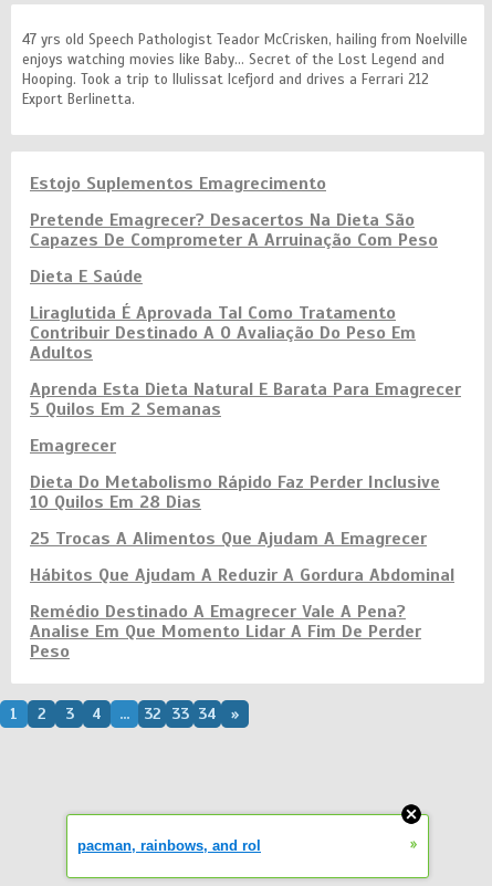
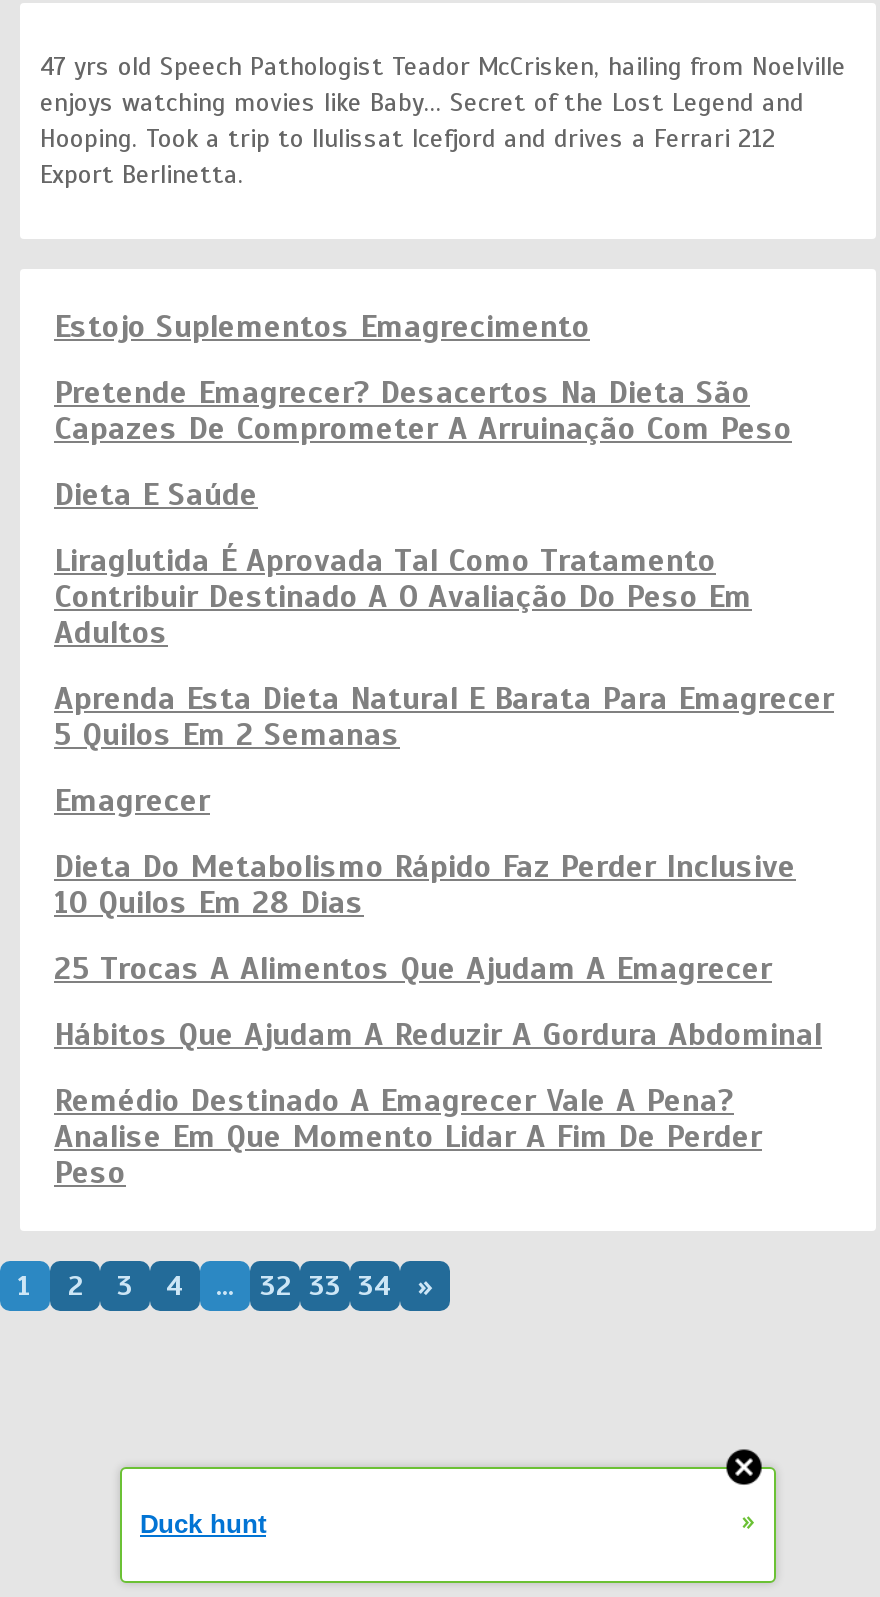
- pacman, rainbows, and rol
+ Duck hunt
